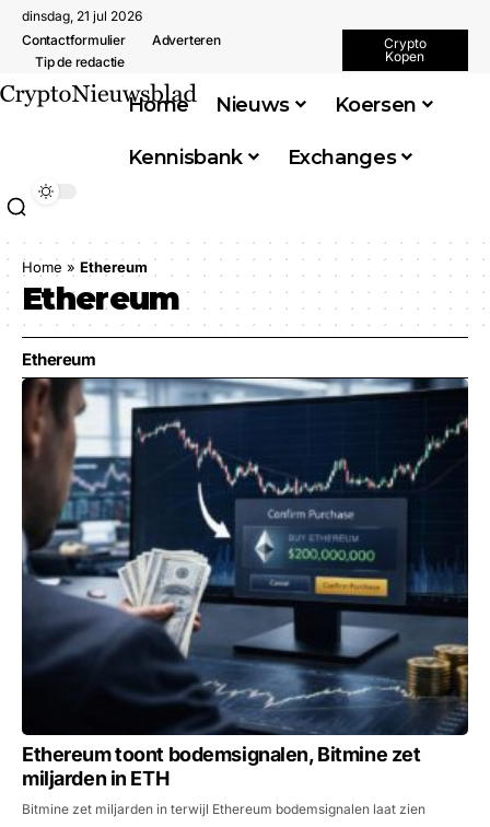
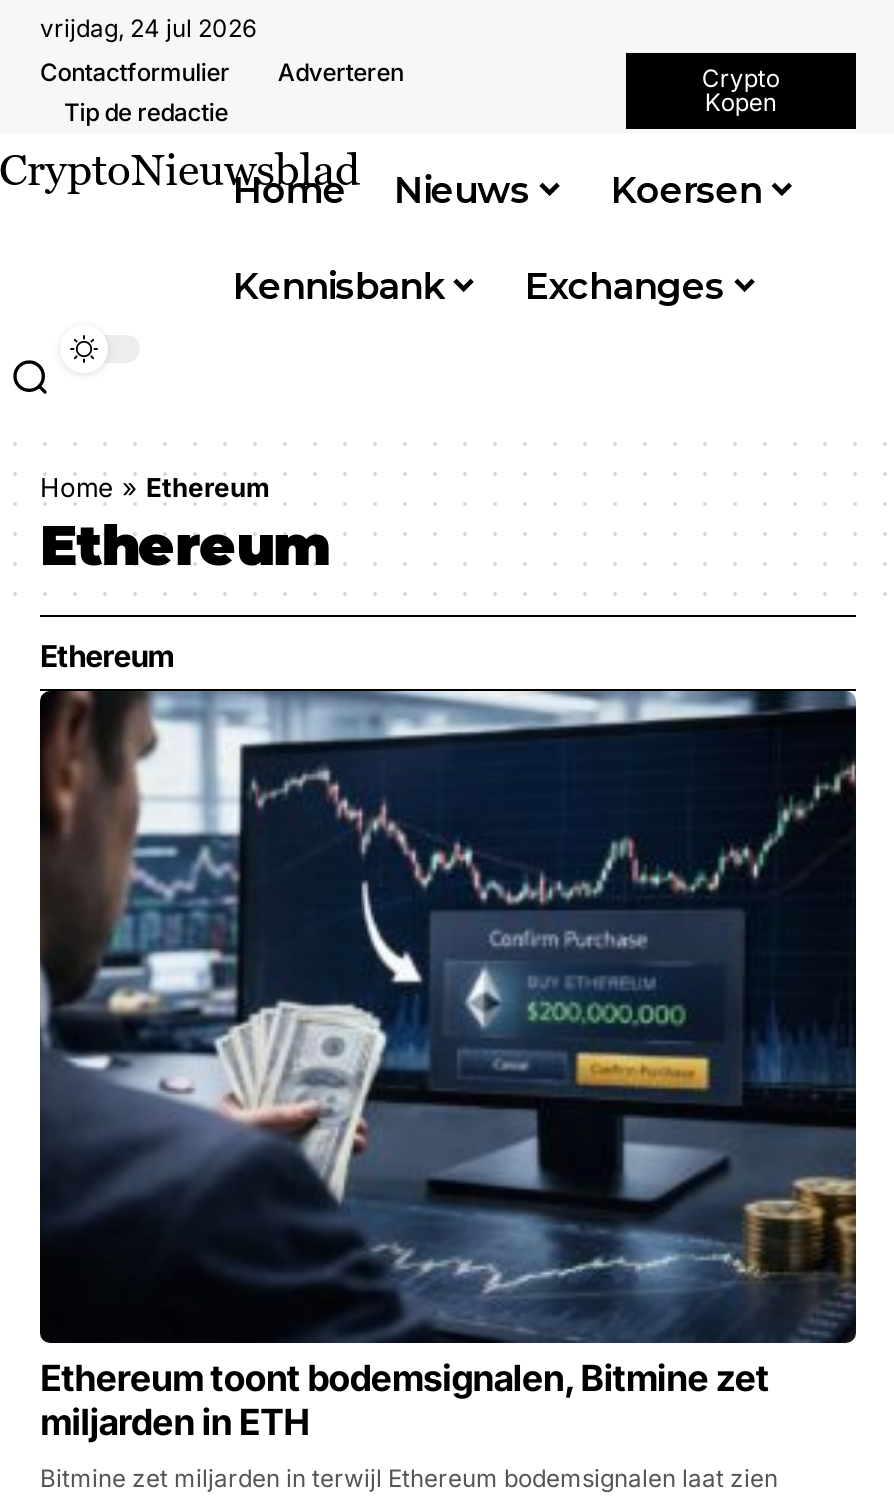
- dinsdag, 21 jul 2026
+ vrijdag, 24 jul 2026
